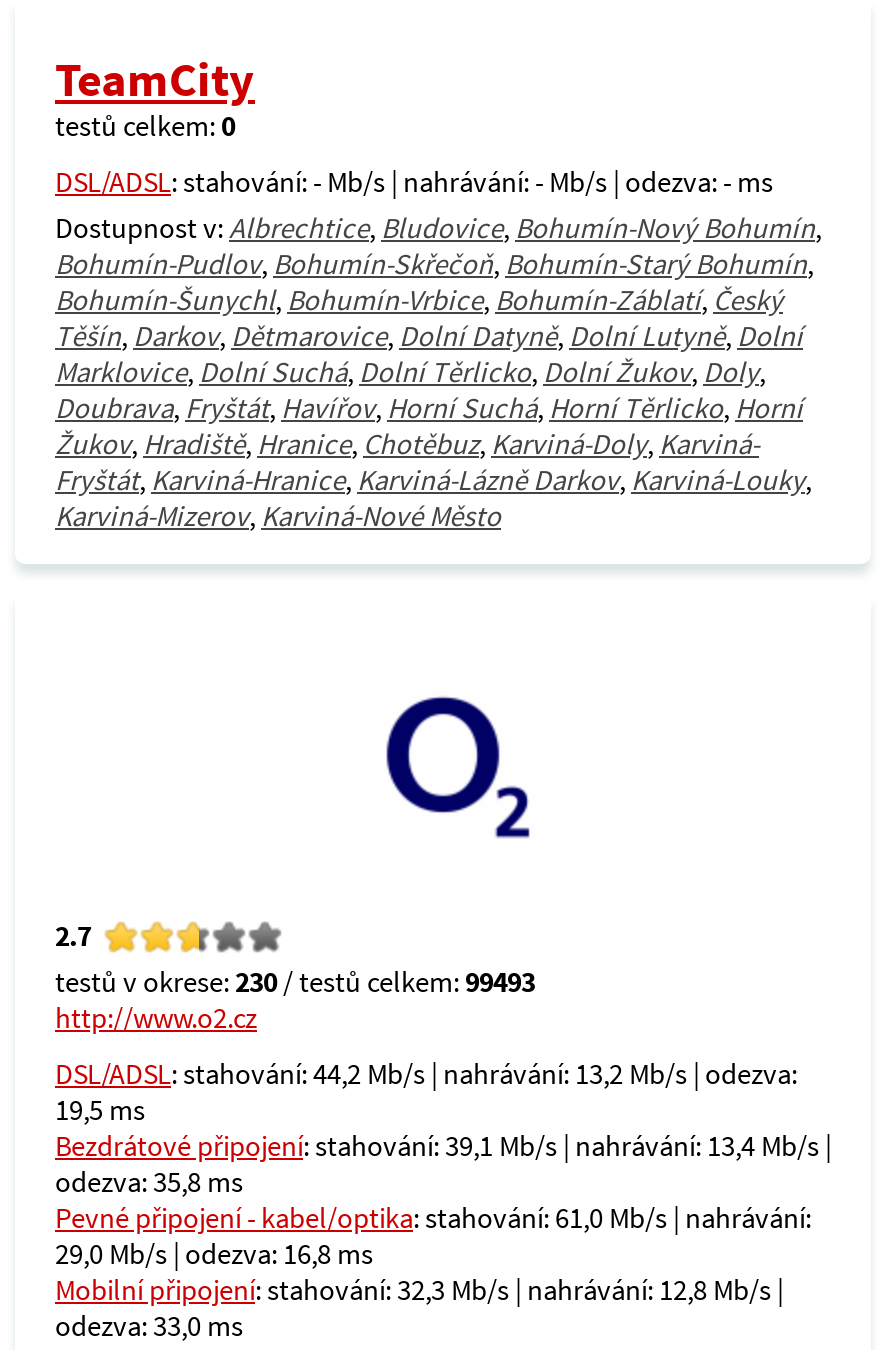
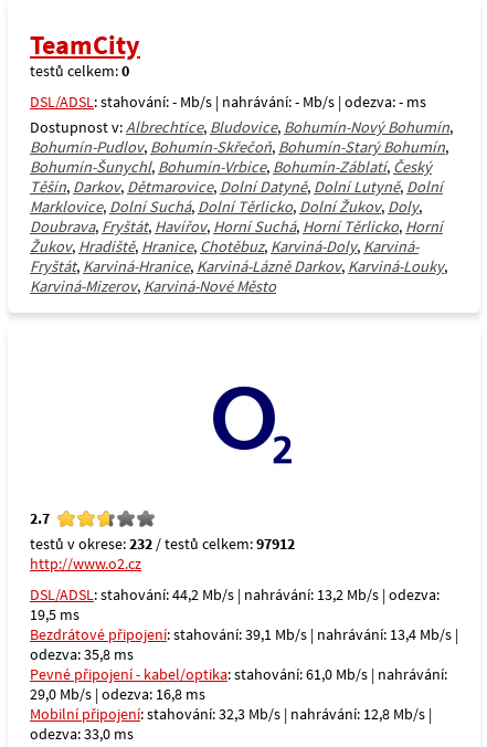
- testů v okrese: 230 / testů celkem: 99493
+ testů v okrese: 232 / testů celkem: 97912
